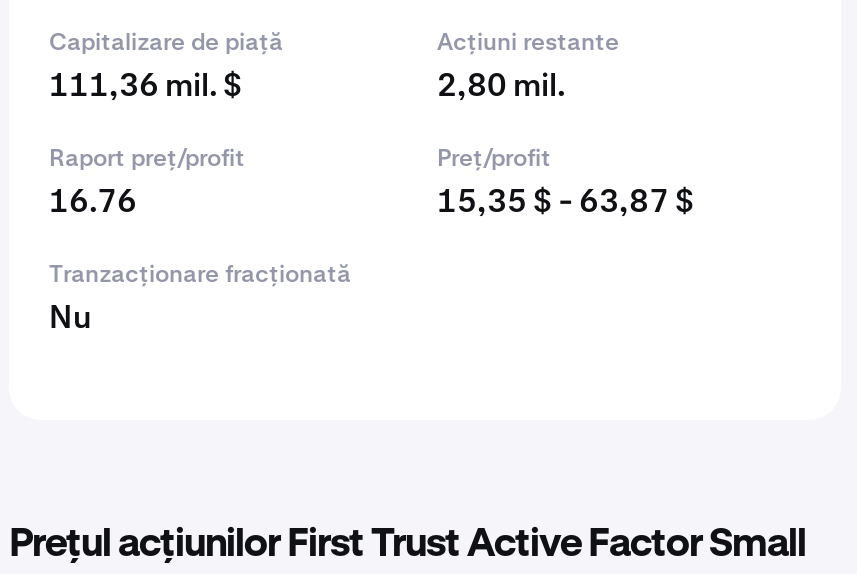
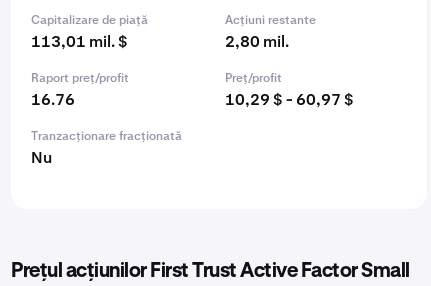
- 111,36 mil. $
+ 113,01 mil. $

- 15,35 $ - 63,87 $
+ 10,29 $ - 60,97 $
